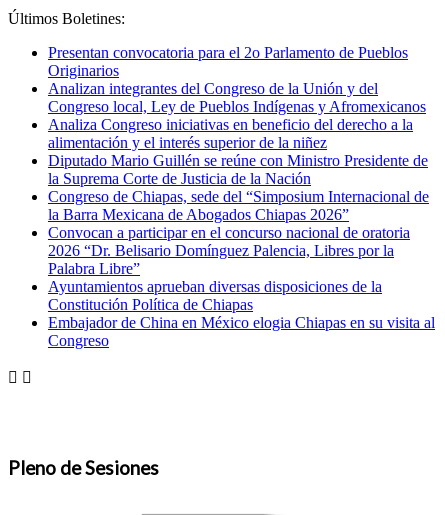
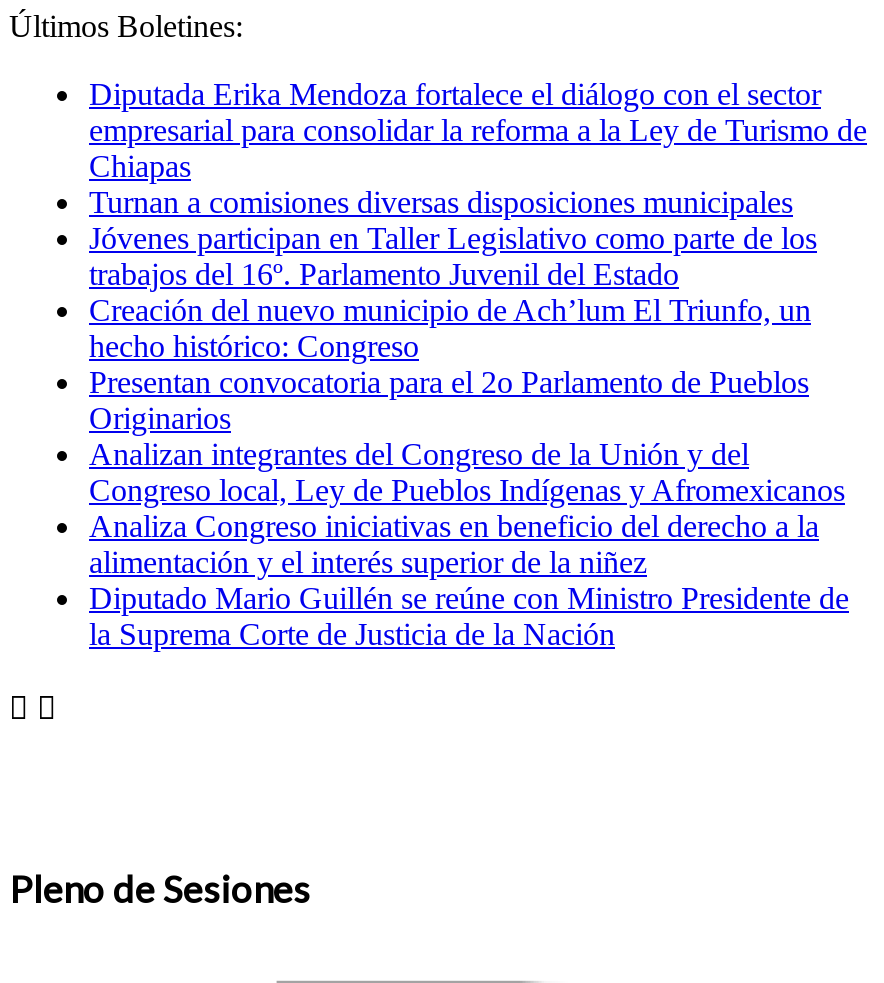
+ Diputada Erika Mendoza fortalece el diálogo con el sector
+ empresarial para consolidar la reforma a la Ley de Turismo de
+ Chiapas
+ Turnan a comisiones diversas disposiciones municipales
+ Jóvenes participan en Taller Legislativo como parte de los
+ trabajos del 16º. Parlamento Juvenil del Estado
+ Creación del nuevo municipio de Ach’lum El Triunfo, un
+ hecho histórico: Congreso

moved down: Presentan convocatoria para el 2o Parlamento de Pueblos | Originarios | Analizan integrantes del Congreso de la Unión y del | Congreso local, Ley de Pueblos Indígenas y Afromexicanos | Analiza Congreso iniciativas en beneficio del derecho a la | alimentación y el interés superior de la niñez | Diputado Mario Guillén se reúne con Ministro Presidente de | la Suprema Corte de Justicia de la Nación

- Congreso de Chiapas, sede del “Simposium Internacional de
- la Barra Mexicana de Abogados Chiapas 2026”
- Convocan a participar en el concurso nacional de oratoria
- 2026 “Dr. Belisario Domínguez Palencia, Libres por la
- Palabra Libre”
- Ayuntamientos aprueban diversas disposiciones de la
- Constitución Política de Chiapas
- Embajador de China en México elogia Chiapas en su visita al
- Congreso
